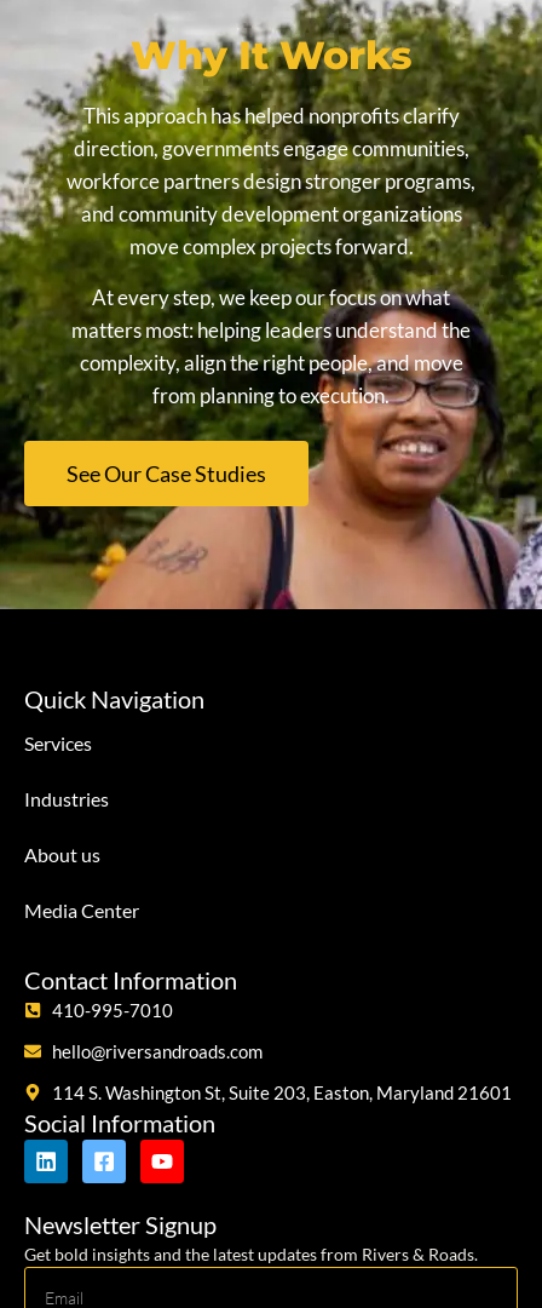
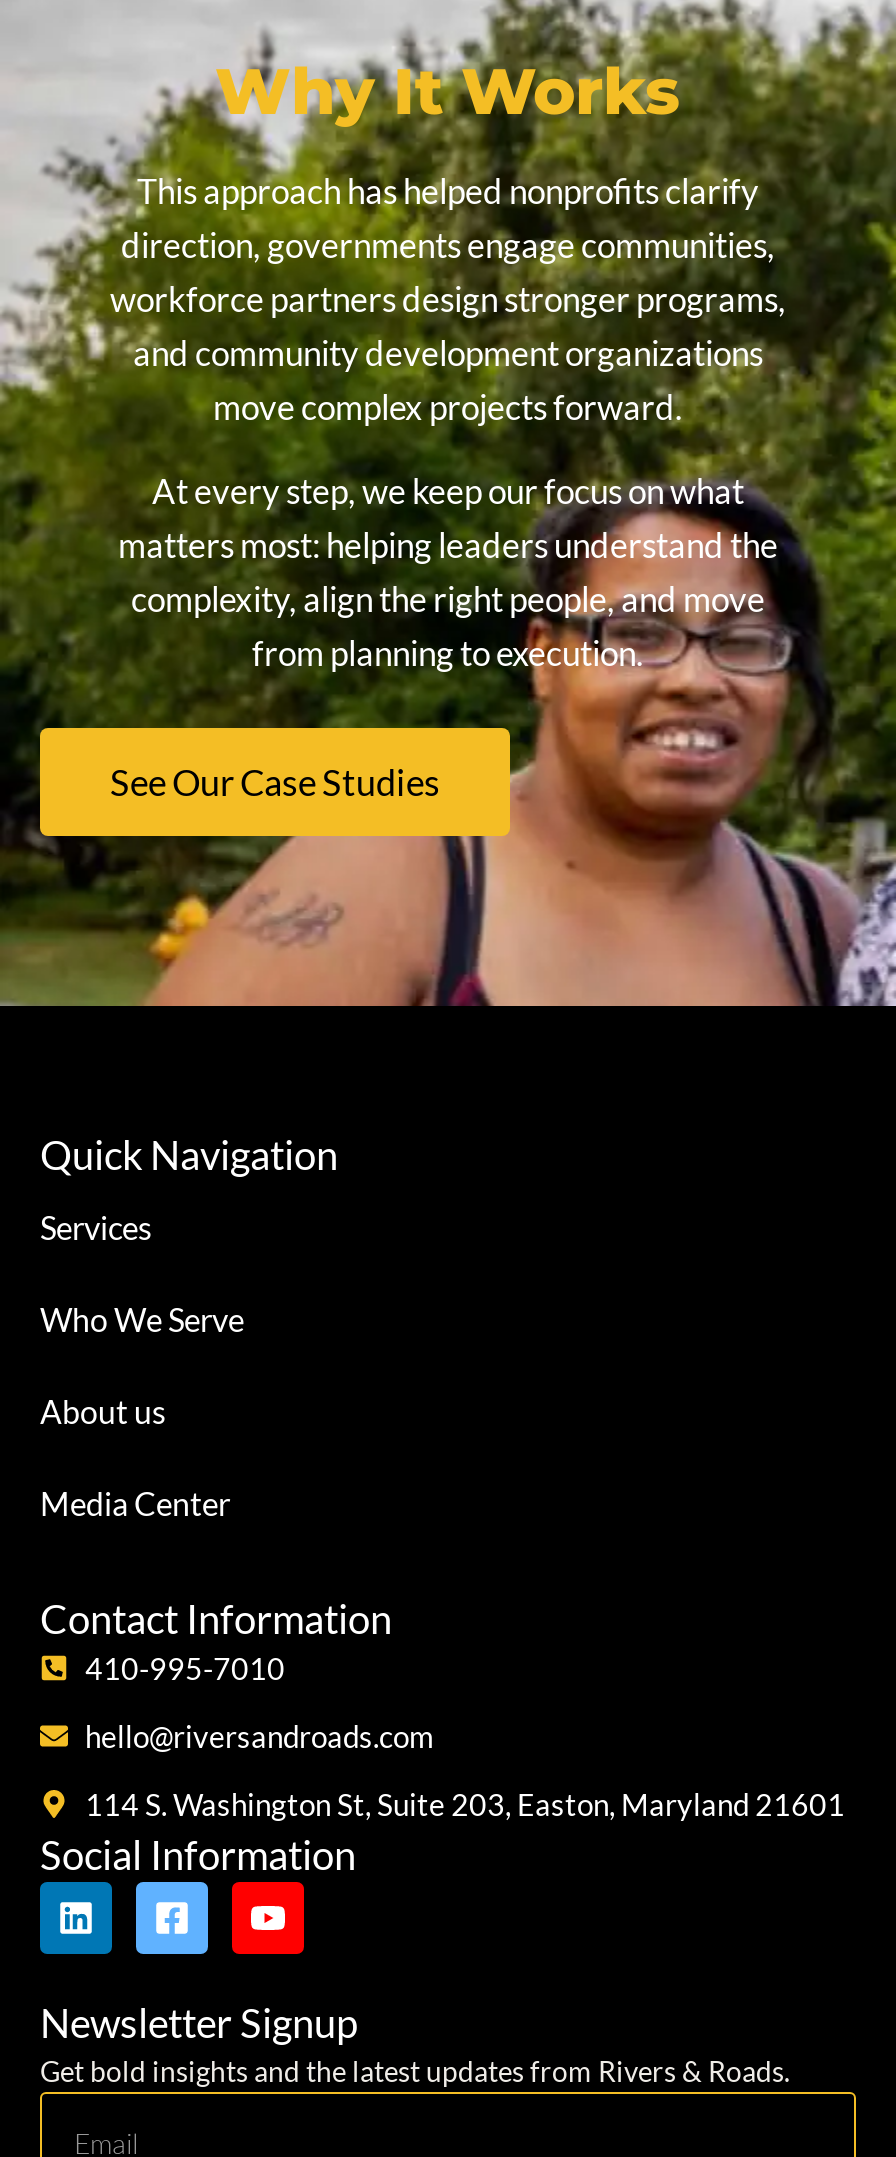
- Industries
+ Who We Serve
